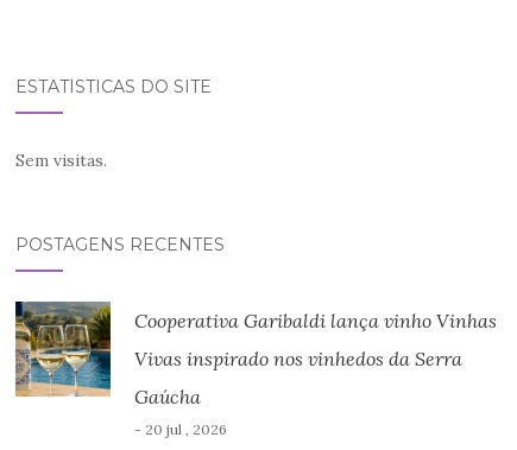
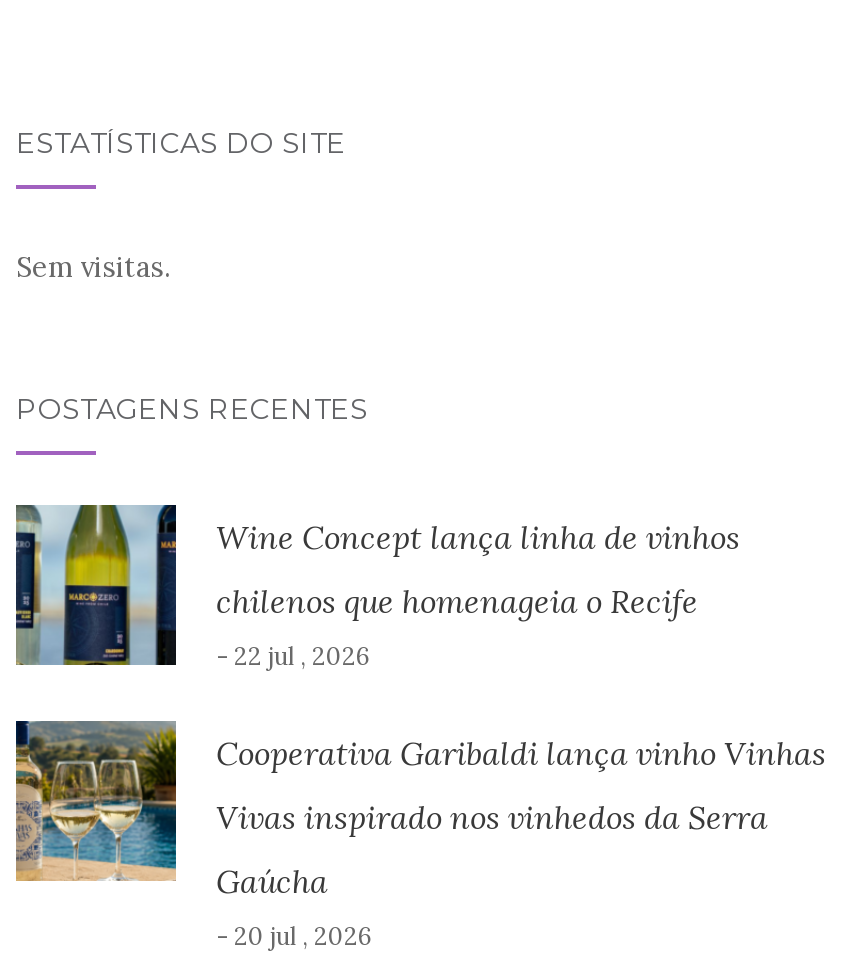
+ [image]
+ Wine Concept lança linha de vinhos
+ chilenos que homenageia o Recife
+ - 22 jul , 2026
